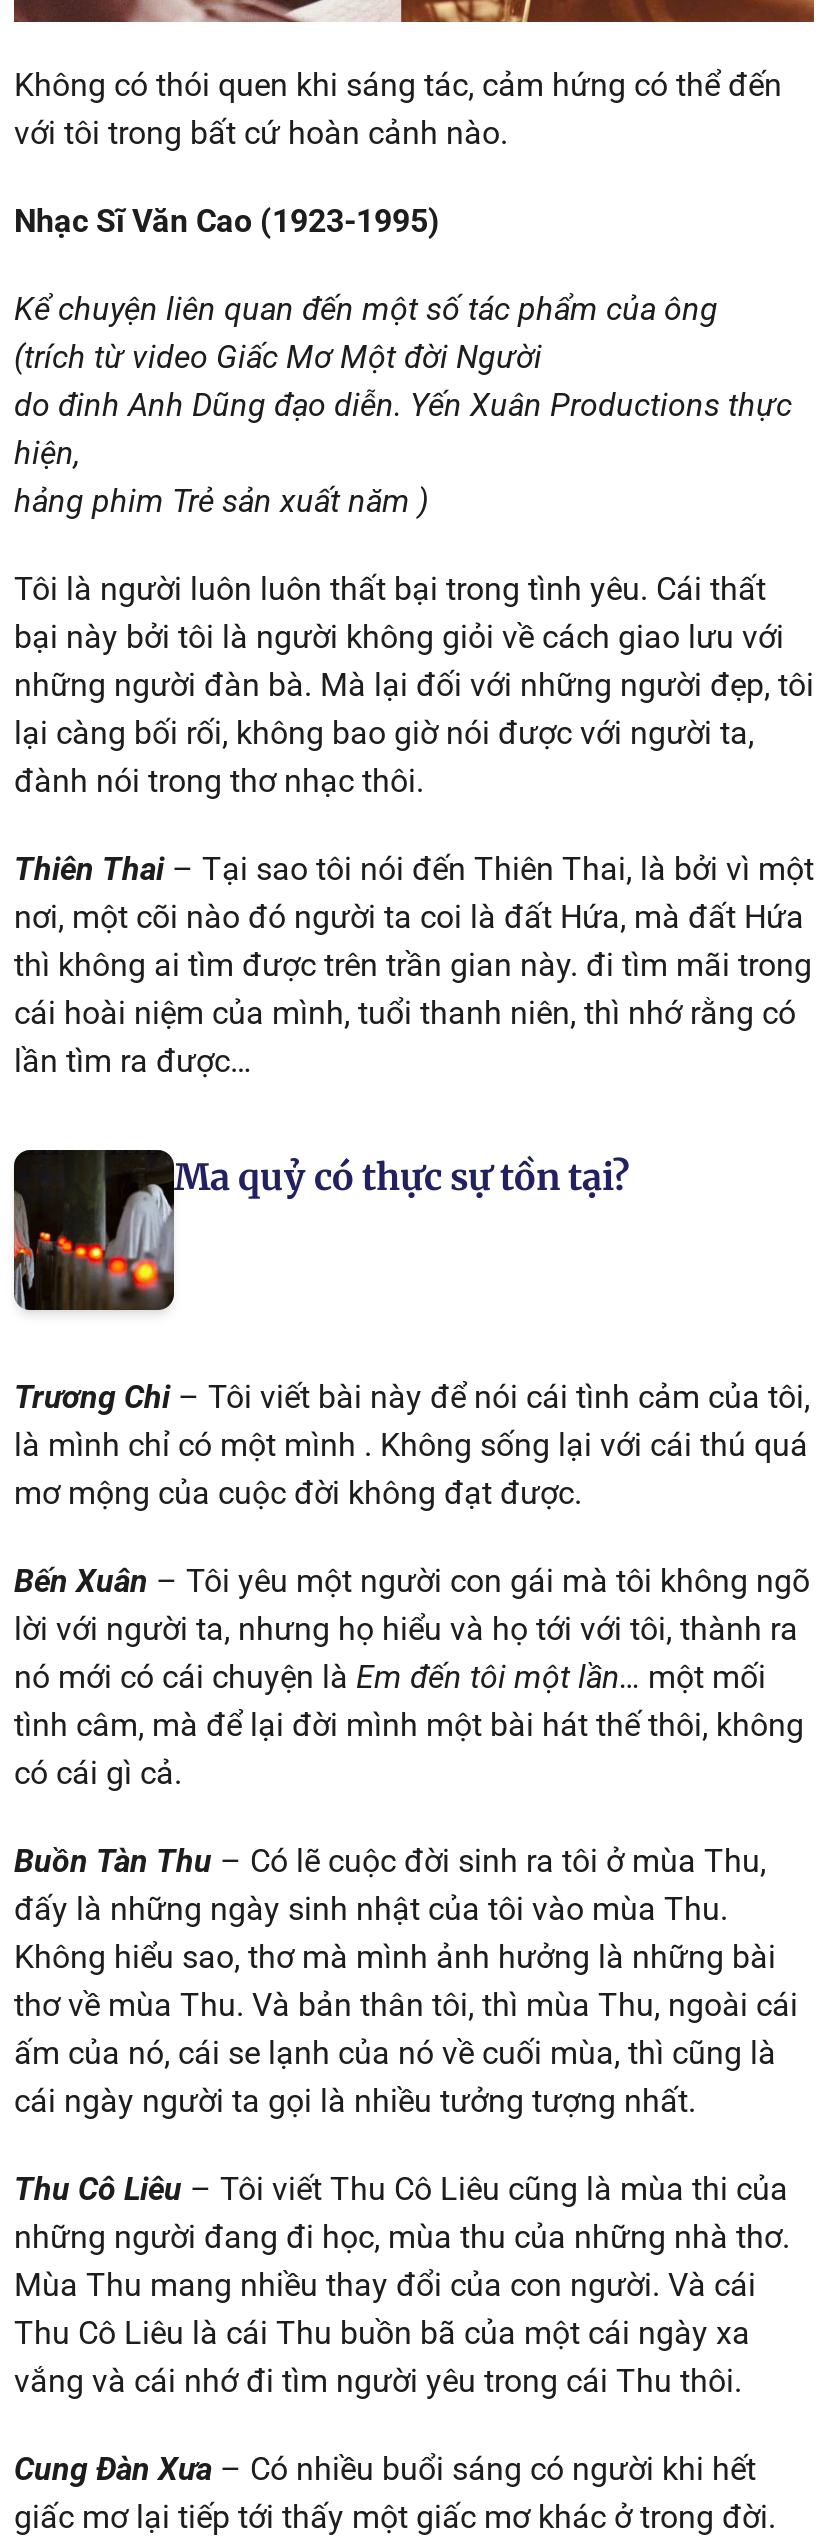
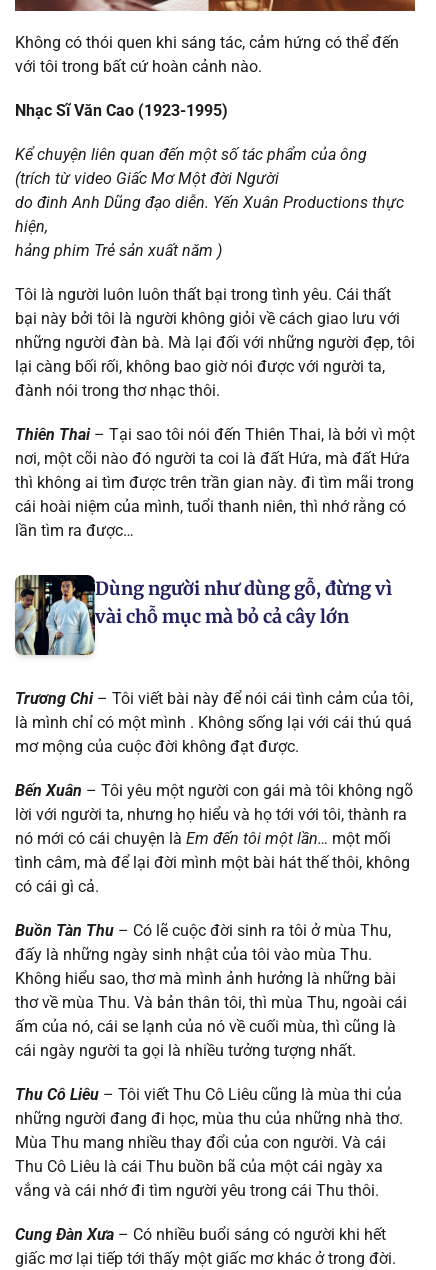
- [image]
- Ma quỷ có thực sự tồn tại?
+ [image]
+ Dùng người như dùng gỗ, đừng vì
+ vài chỗ mục mà bỏ cả cây lớn
